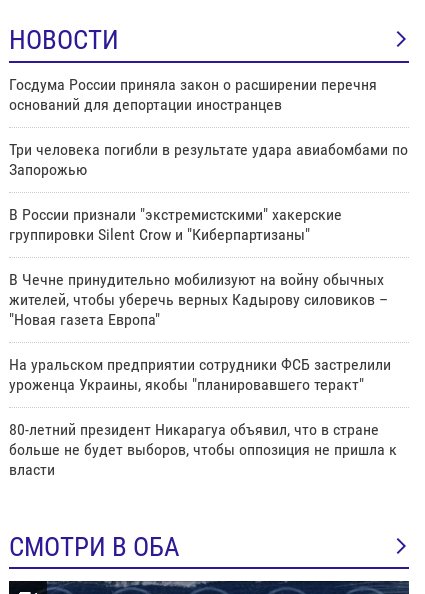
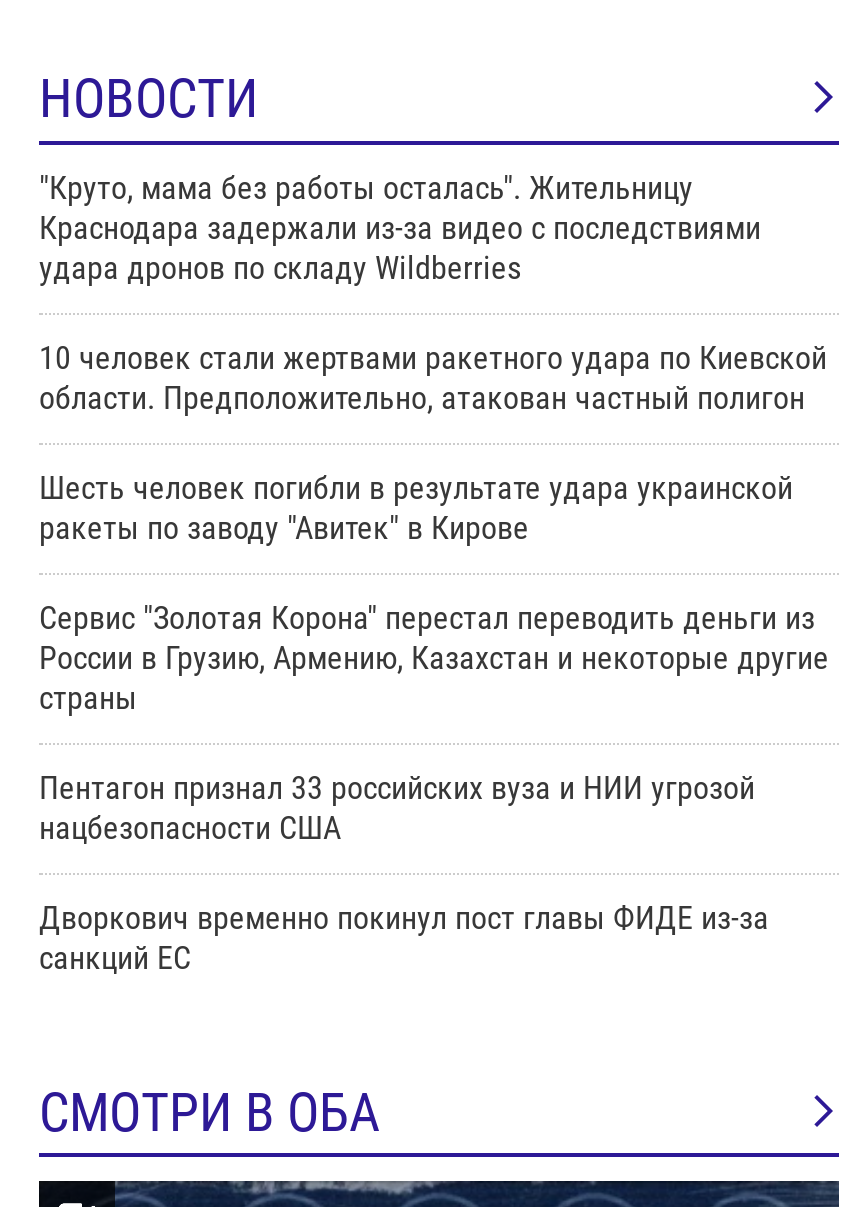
- Госдума России приняла закон о расширении перечня
- оснований для депортации иностранцев
+ "Круто, мама без работы осталась". Жительницу
+ Краснодара задержали из-за видео с последствиями
+ удара дронов по складу Wildberries

- Три человека погибли в результате удара авиабомбами по
- Запорожью
+ 10 человек стали жертвами ракетного удара по Киевской
+ области. Предположительно, атакован частный полигон

- В России признали "экстремистскими" хакерские
- группировки Silent Crow и "Киберпартизаны"
+ Шесть человек погибли в результате удара украинской
+ ракеты по заводу "Авитек" в Кирове

- В Чечне принудительно мобилизуют на войну обычных
- жителей, чтобы уберечь верных Кадырову силовиков –
- "Новая газета Европа"
+ Сервис "Золотая Корона" перестал переводить деньги из
+ России в Грузию, Армению, Казахстан и некоторые другие
+ страны

- На уральском предприятии сотрудники ФСБ застрелили
- уроженца Украины, якобы "планировавшего теракт"
+ Пентагон признал 33 российских вуза и НИИ угрозой
+ нацбезопасности США

- 80-летний президент Никарагуа объявил, что в стране
- больше не будет выборов, чтобы оппозиция не пришла к
- власти
+ Дворкович временно покинул пост главы ФИДЕ из-за
+ санкций ЕС
